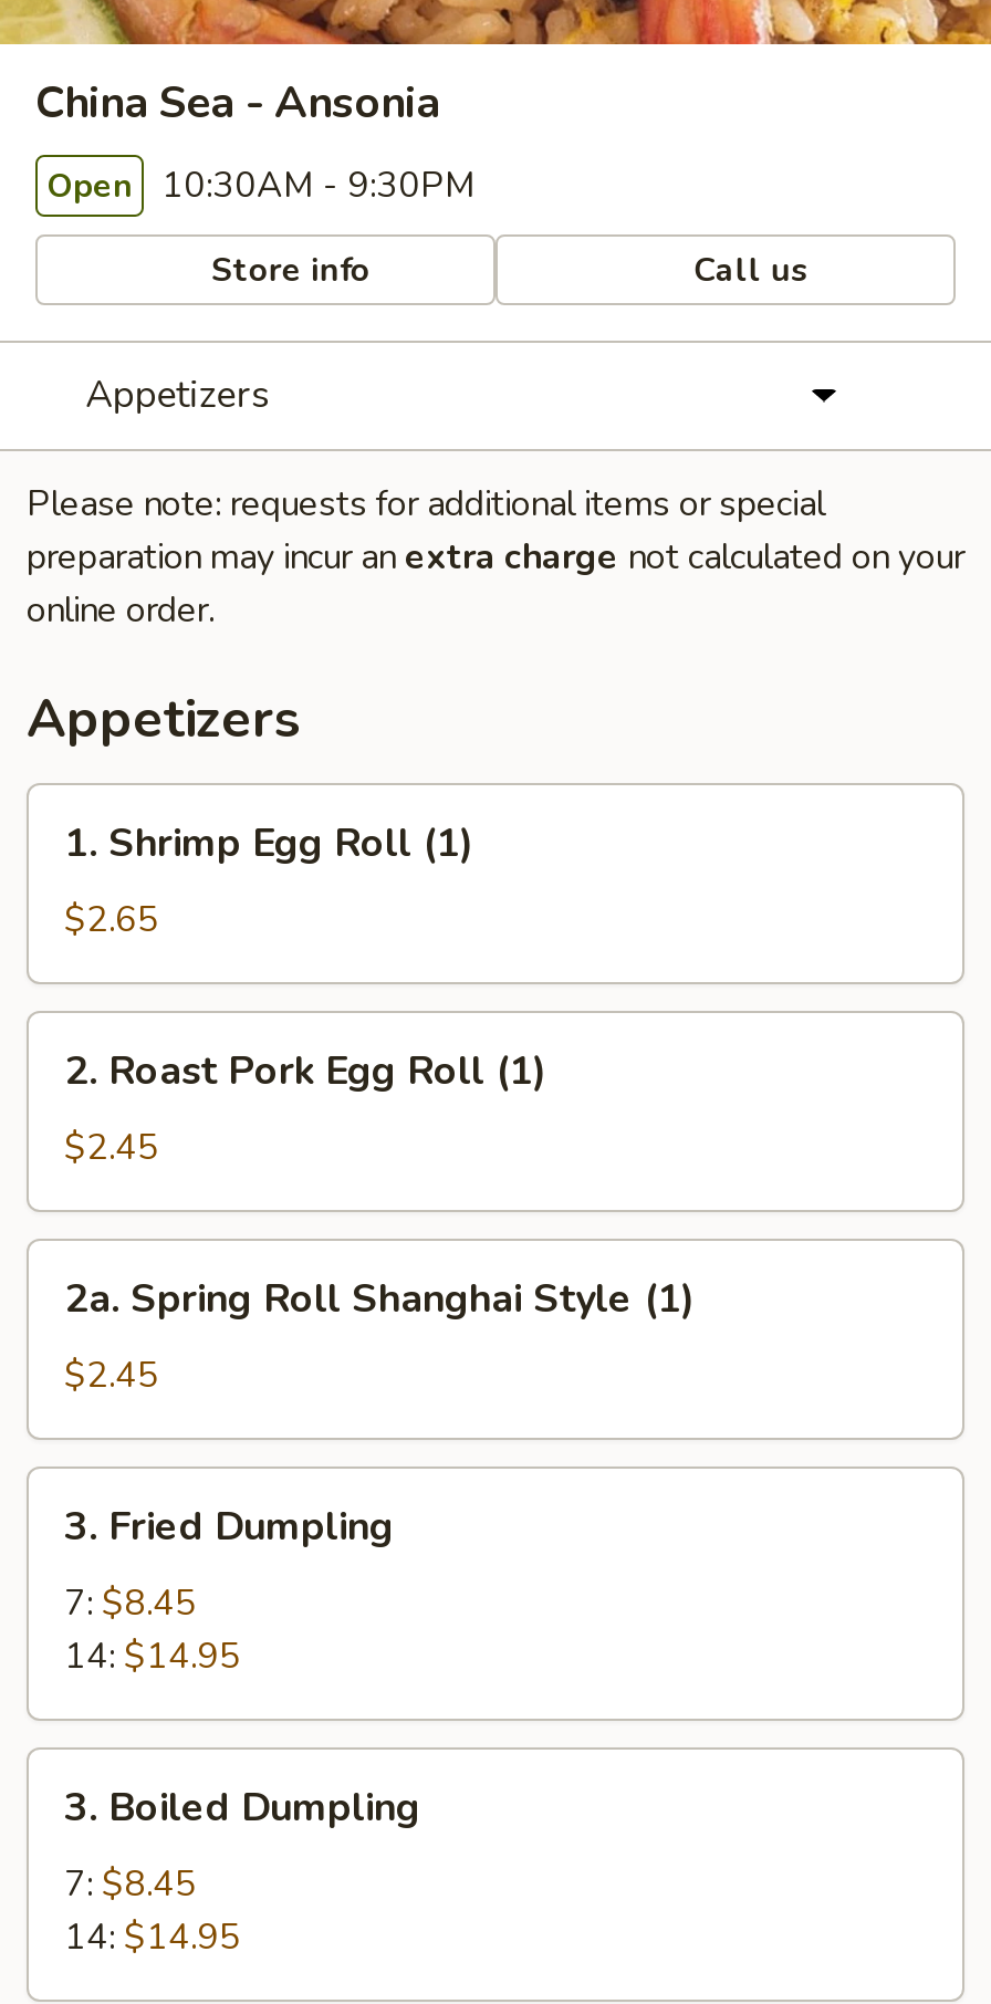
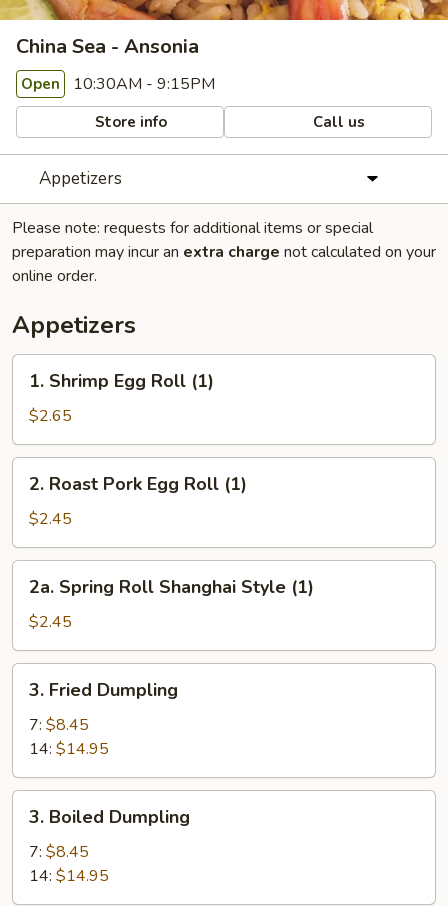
- Open 10:30AM - 9:30PM
+ Open 10:30AM - 9:15PM
